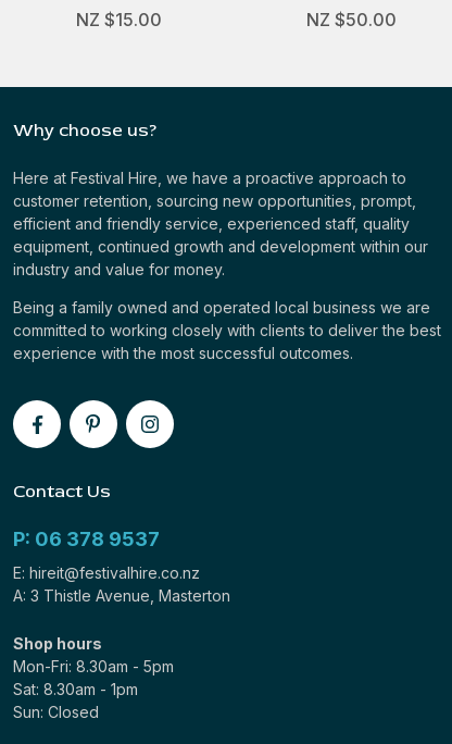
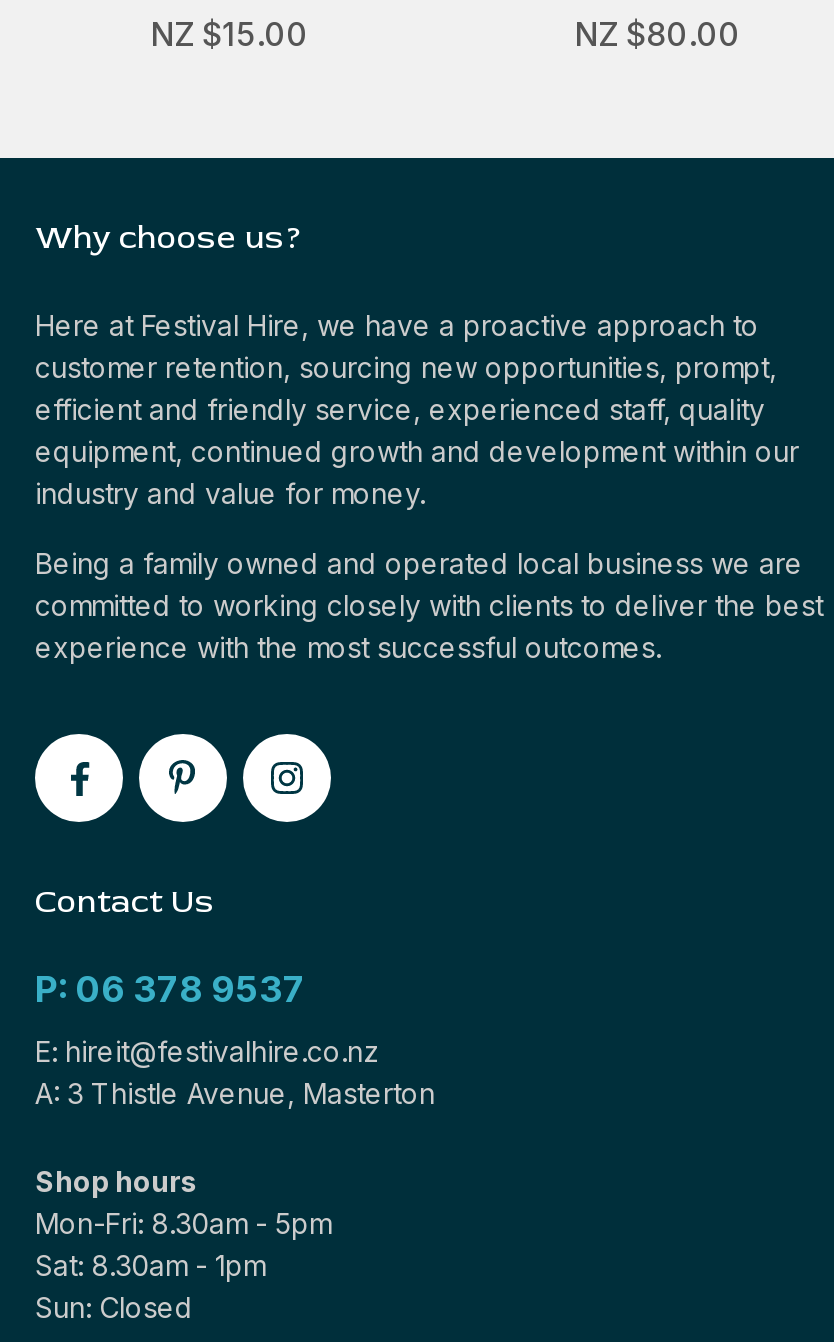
- NZ $50.00
+ NZ $80.00
